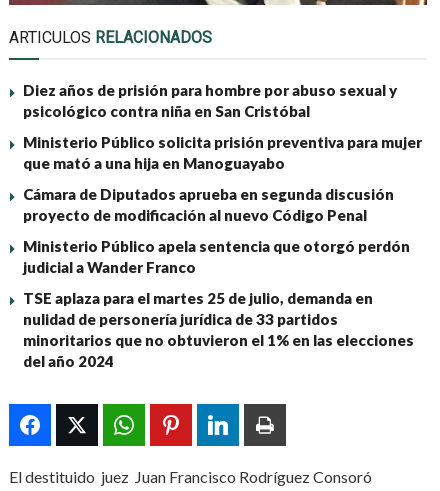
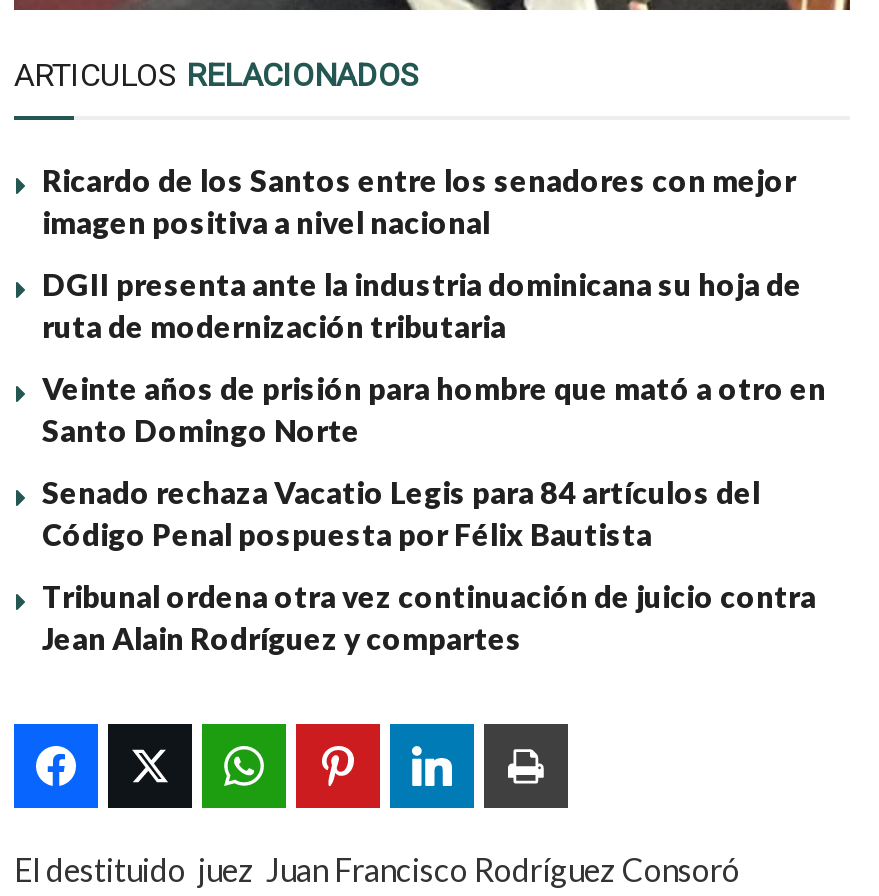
- Diez años de prisión para hombre por abuso sexual y
- psicológico contra niña en San Cristóbal
+ Ricardo de los Santos entre los senadores con mejor
+ imagen positiva a nivel nacional

- Ministerio Público solicita prisión preventiva para mujer
- que mató a una hija en Manoguayabo
+ DGII presenta ante la industria dominicana su hoja de
+ ruta de modernización tributaria

- Cámara de Diputados aprueba en segunda discusión
- proyecto de modificación al nuevo Código Penal
+ Veinte años de prisión para hombre que mató a otro en
+ Santo Domingo Norte

- Ministerio Público apela sentencia que otorgó perdón
- judicial a Wander Franco
+ Senado rechaza Vacatio Legis para 84 artículos del
+ Código Penal pospuesta por Félix Bautista

- TSE aplaza para el martes 25 de julio, demanda en
- nulidad de personería jurídica de 33 partidos
- minoritarios que no obtuvieron el 1% en las elecciones
- del año 2024
+ Tribunal ordena otra vez continuación de juicio contra
+ Jean Alain Rodríguez y compartes
